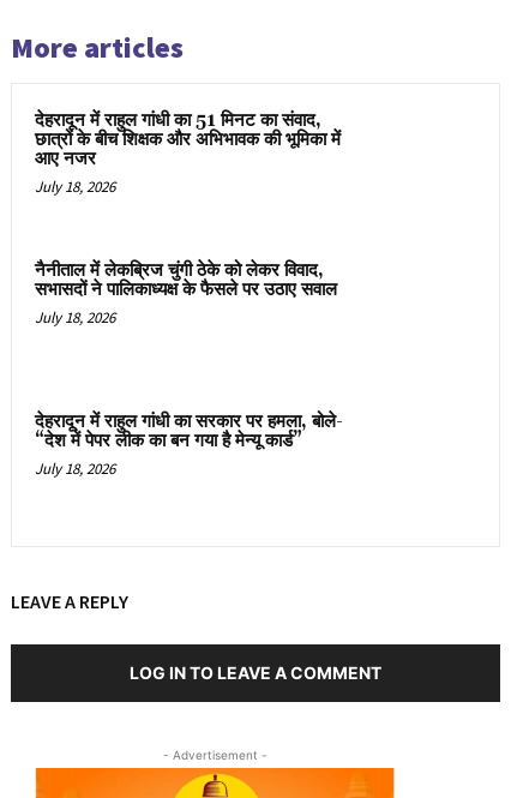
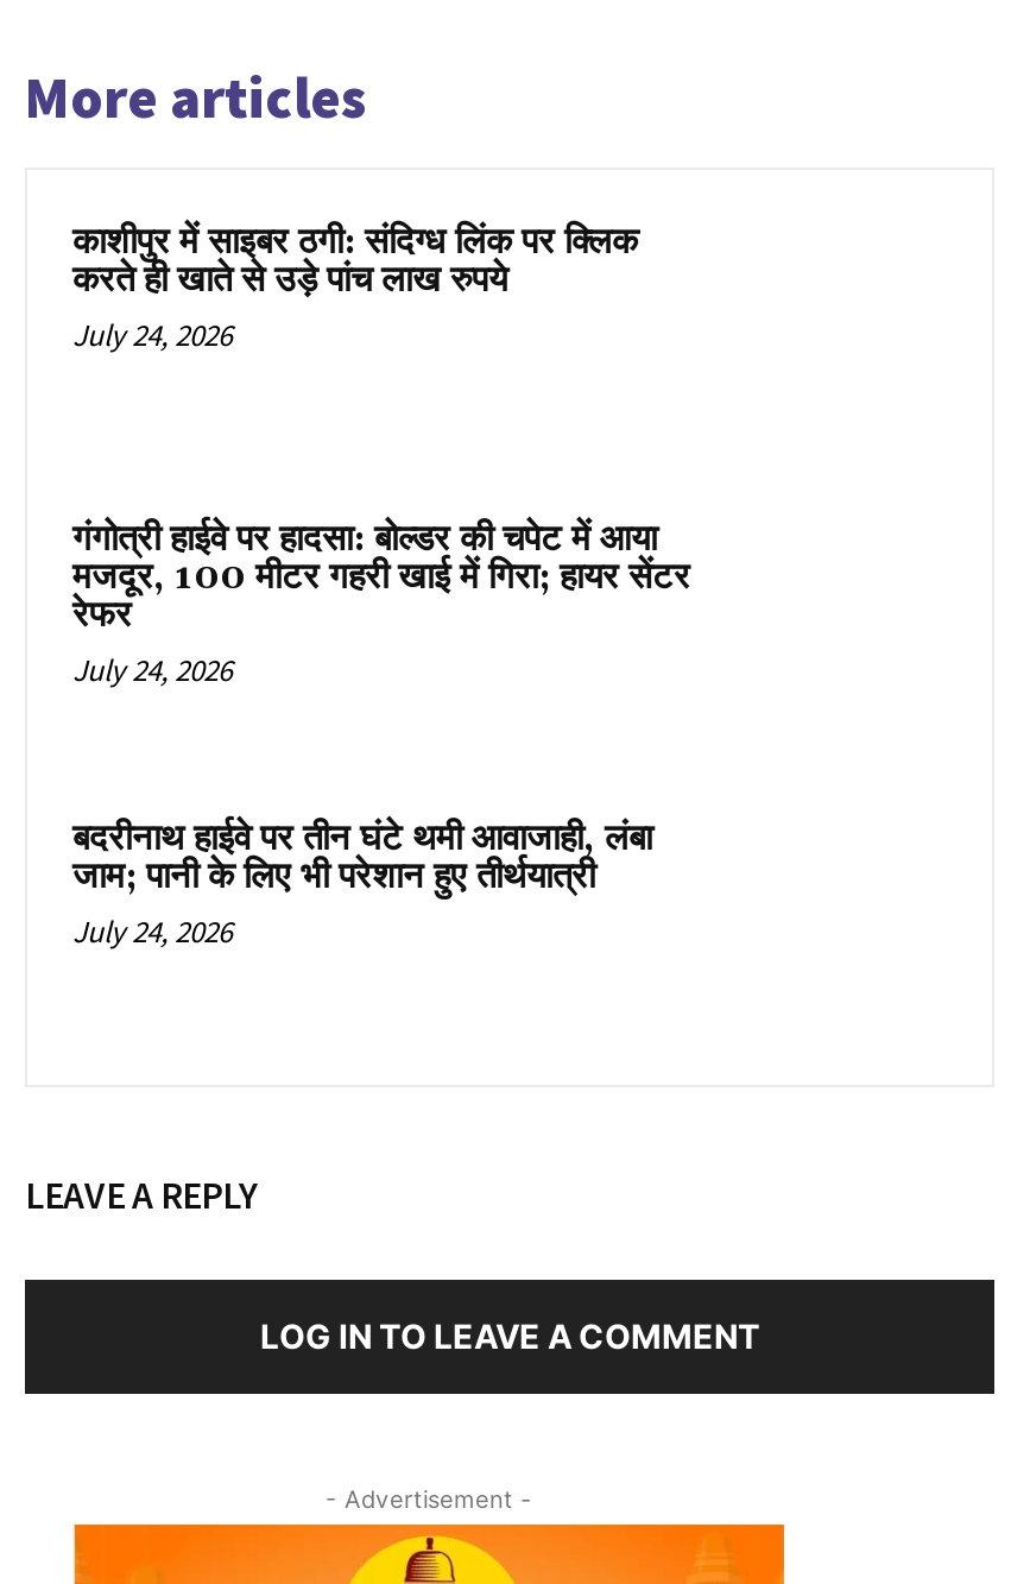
- देहरादून में राहुल गांधी का 51 मिनट का संवाद,
- छात्रों के बीच शिक्षक और अभिभावक की भूमिका में
- आए नजर
- July 18, 2026
+ काशीपुर में साइबर ठगी: संदिग्ध लिंक पर क्लिक
+ करते ही खाते से उड़े पांच लाख रुपये
+ July 24, 2026

- नैनीताल में लेकब्रिज चुंगी ठेके को लेकर विवाद,
- सभासदों ने पालिकाध्यक्ष के फैसले पर उठाए सवाल
- July 18, 2026
+ गंगोत्री हाईवे पर हादसा: बोल्डर की चपेट में आया
+ मजदूर, 100 मीटर गहरी खाई में गिरा; हायर सेंटर
+ रेफर
+ July 24, 2026

- देहरादून में राहुल गांधी का सरकार पर हमला, बोले-
- “देश में पेपर लीक का बन गया है मेन्यू कार्ड”
- July 18, 2026
+ बदरीनाथ हाईवे पर तीन घंटे थमी आवाजाही, लंबा
+ जाम; पानी के लिए भी परेशान हुए तीर्थयात्री
+ July 24, 2026
